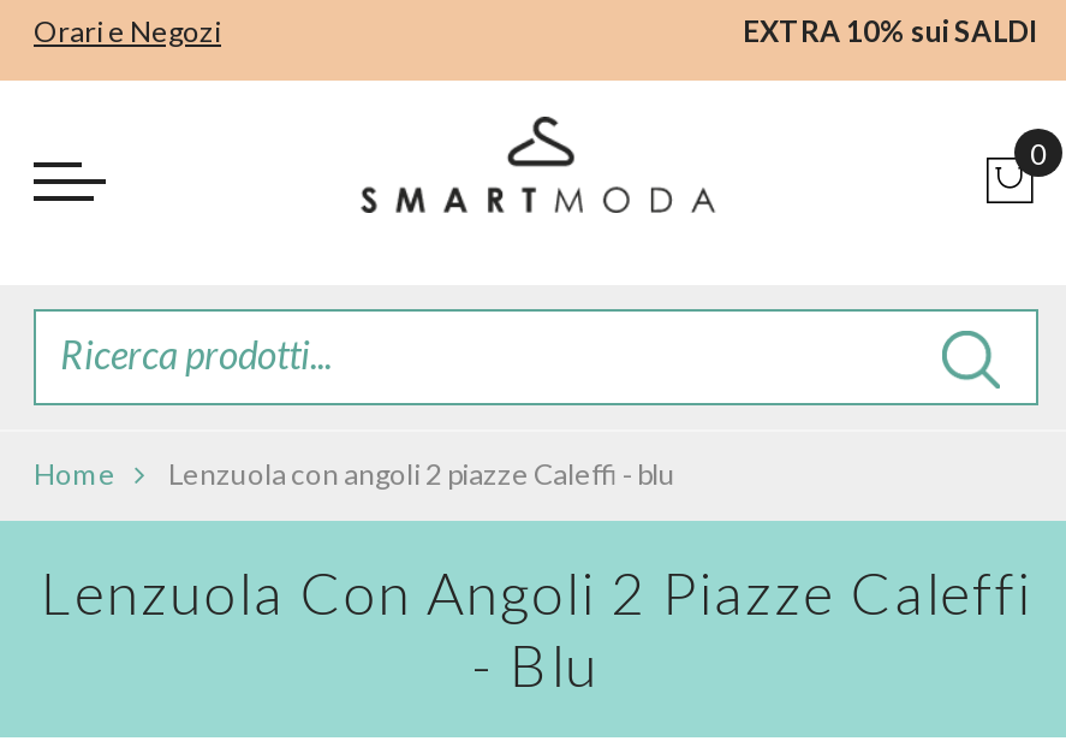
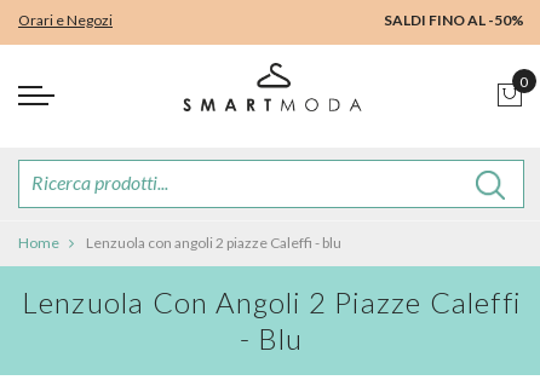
- EXTRA 10% sui SALDI
+ SALDI FINO AL -50%
